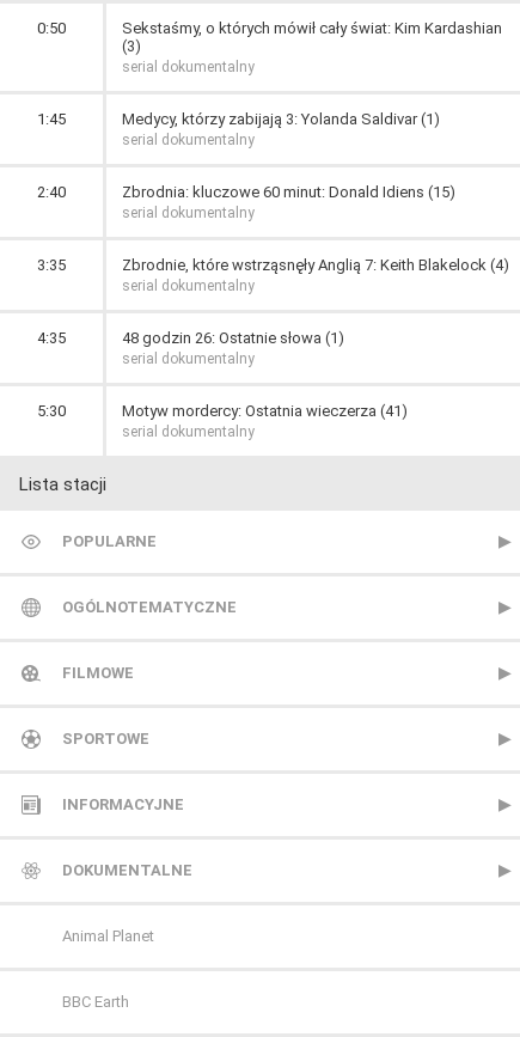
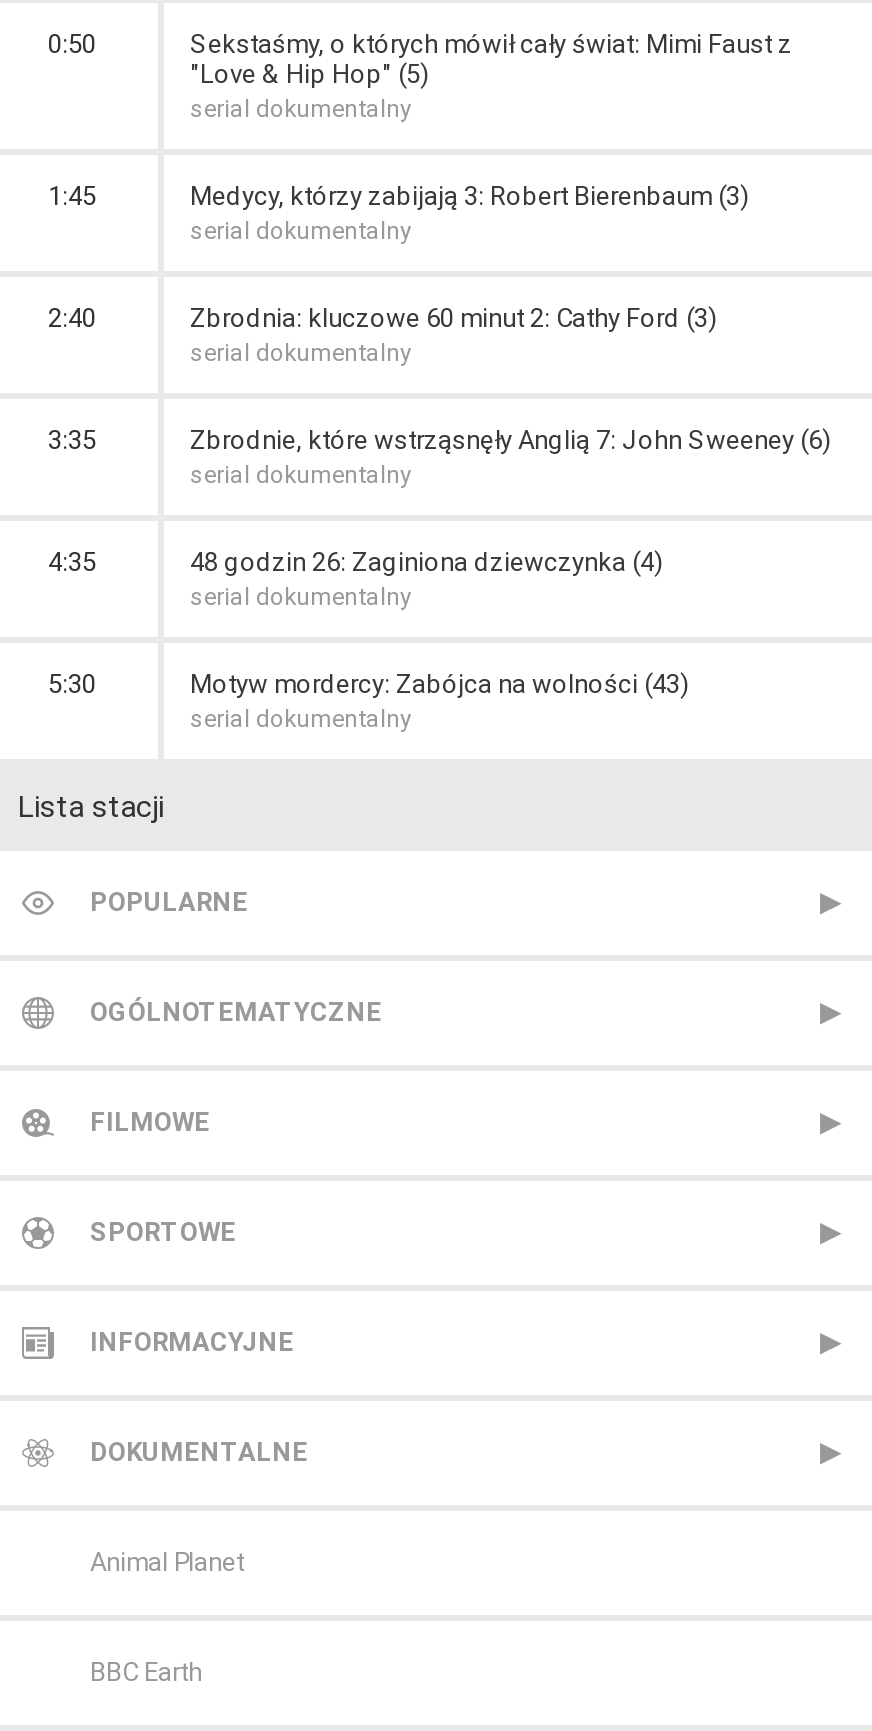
- Sekstaśmy, o których mówił cały świat: Kim Kardashian
- (3)
+ Sekstaśmy, o których mówił cały świat: Mimi Faust z
+ "Love & Hip Hop" (5)

- Medycy, którzy zabijają 3: Yolanda Saldivar (1)
+ Medycy, którzy zabijają 3: Robert Bierenbaum (3)

- Zbrodnia: kluczowe 60 minut: Donald Idiens (15)
+ Zbrodnia: kluczowe 60 minut 2: Cathy Ford (3)

- Zbrodnie, które wstrząsnęły Anglią 7: Keith Blakelock (4)
+ Zbrodnie, które wstrząsnęły Anglią 7: John Sweeney (6)

- 48 godzin 26: Ostatnie słowa (1)
+ 48 godzin 26: Zaginiona dziewczynka (4)

- Motyw mordercy: Ostatnia wieczerza (41)
+ Motyw mordercy: Zabójca na wolności (43)
